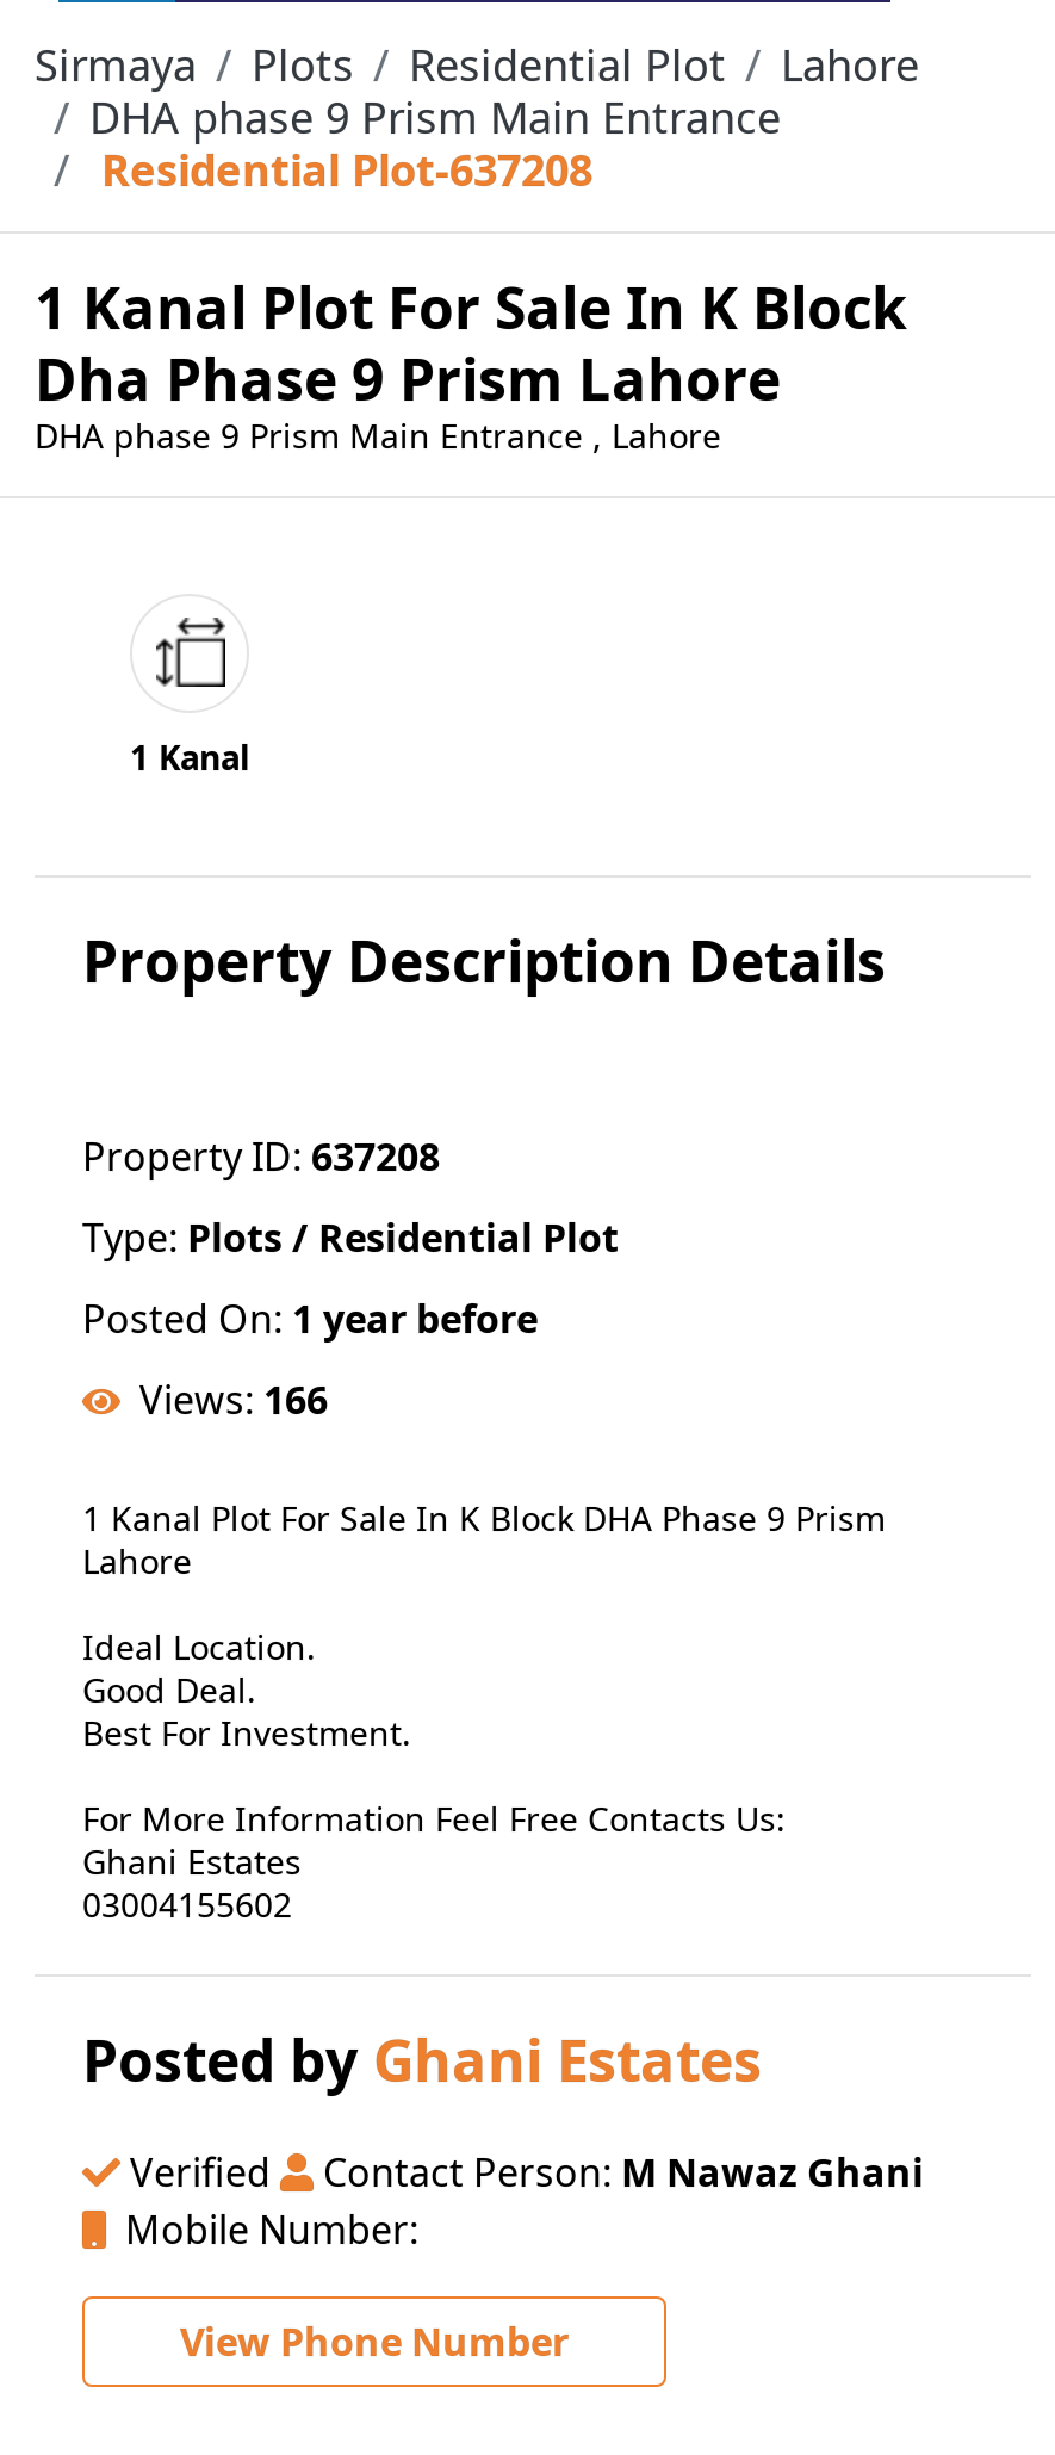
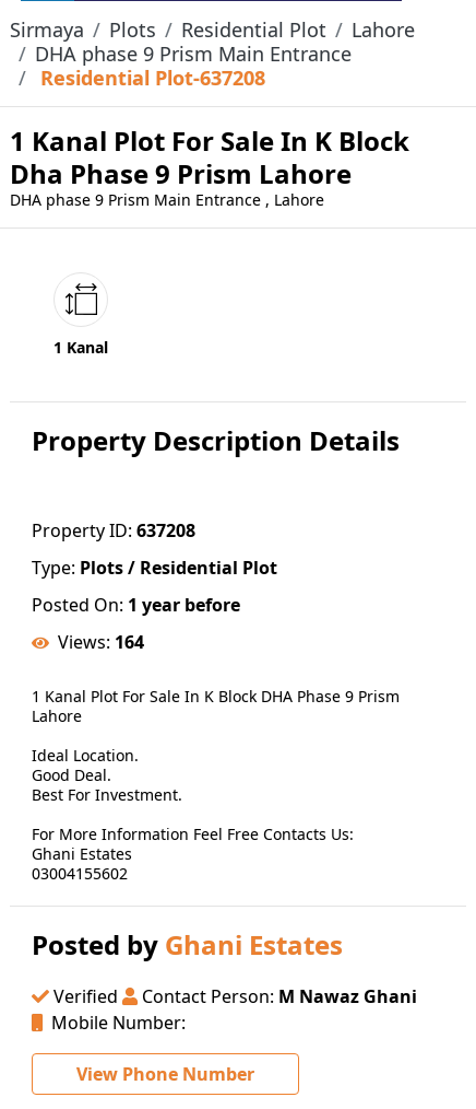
- Views: 166
+ Views: 164
